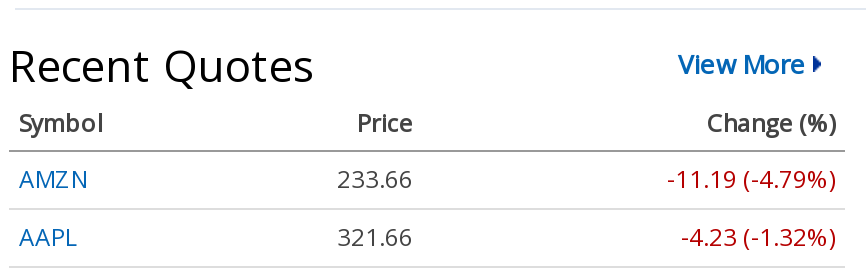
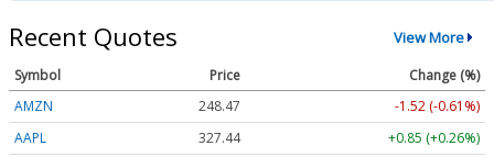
- 233.66
+ 248.47

- -11.19 (-4.79%)
+ -1.52 (-0.61%)

- 321.66
+ 327.44

- -4.23 (-1.32%)
+ +0.85 (+0.26%)
